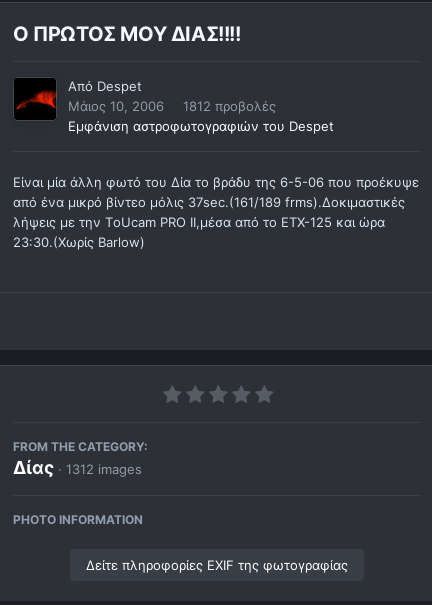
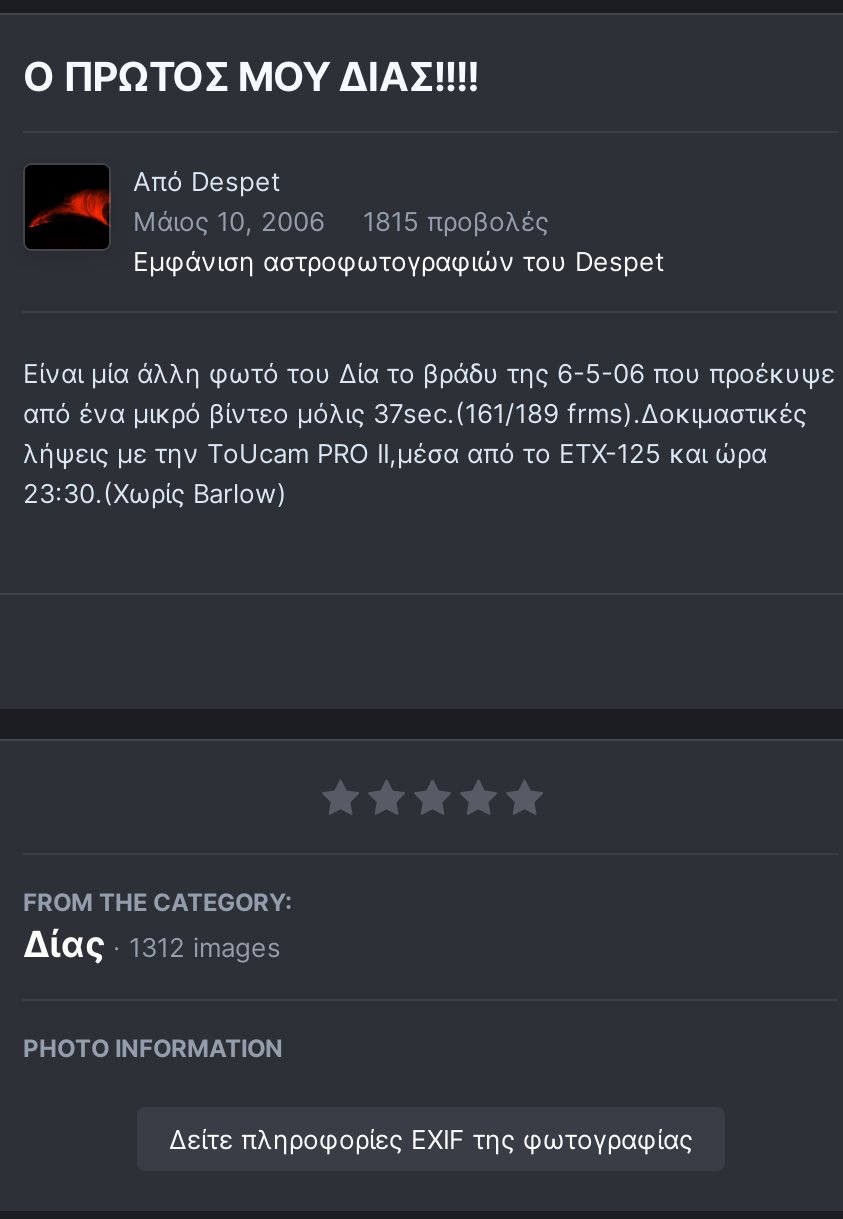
- Μάιος 10, 2006 1812 προβολές
+ Μάιος 10, 2006 1815 προβολές
